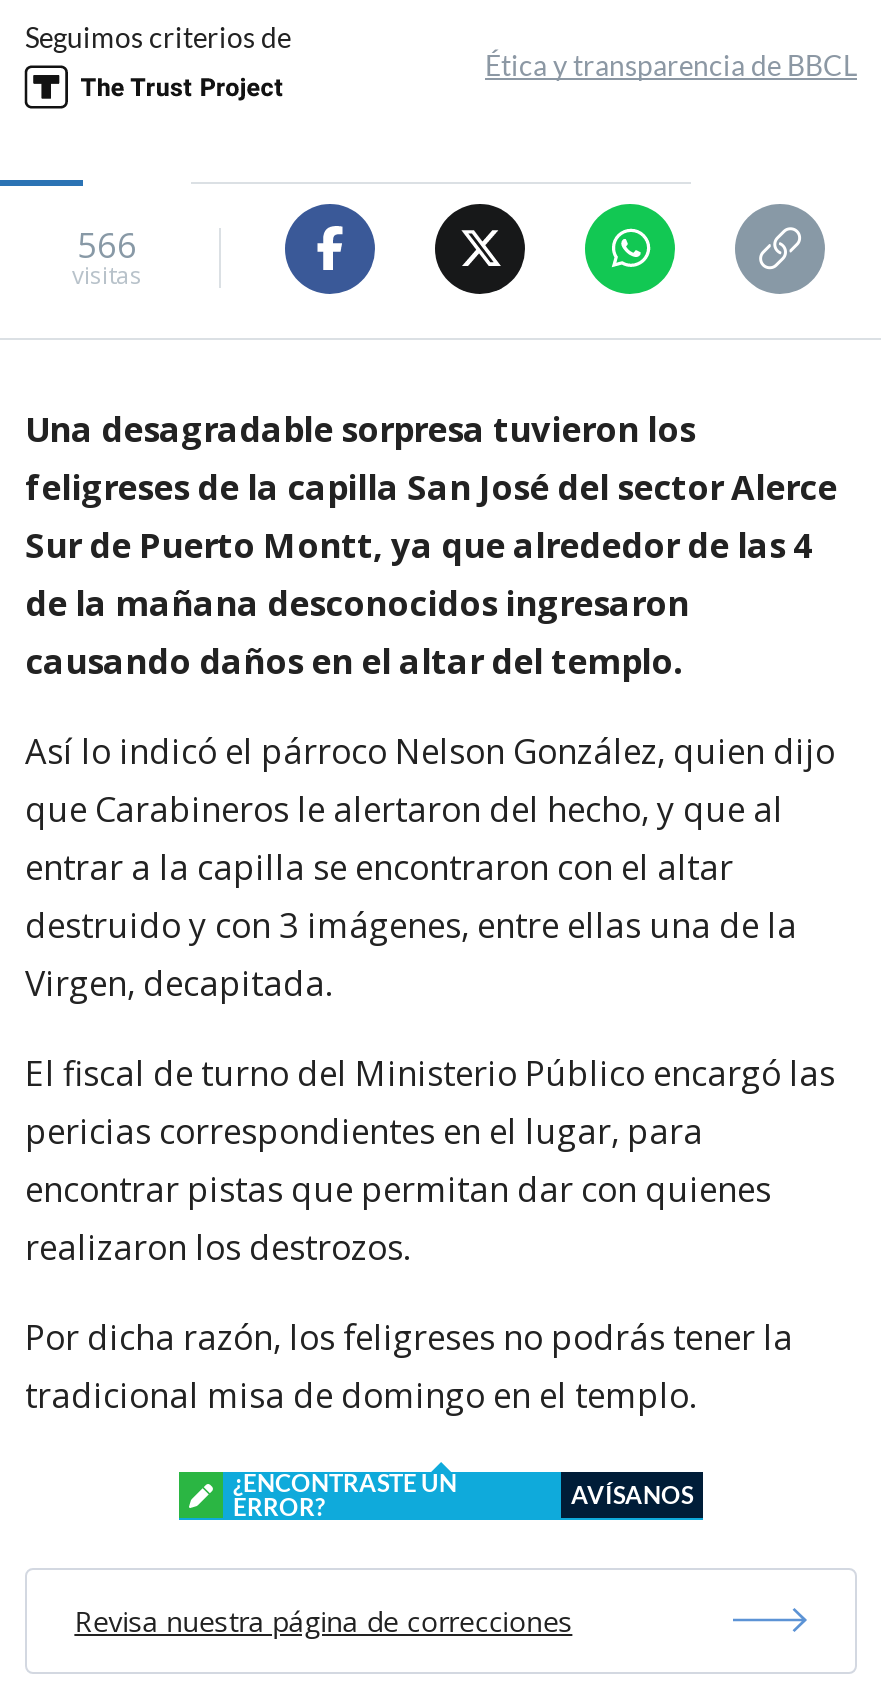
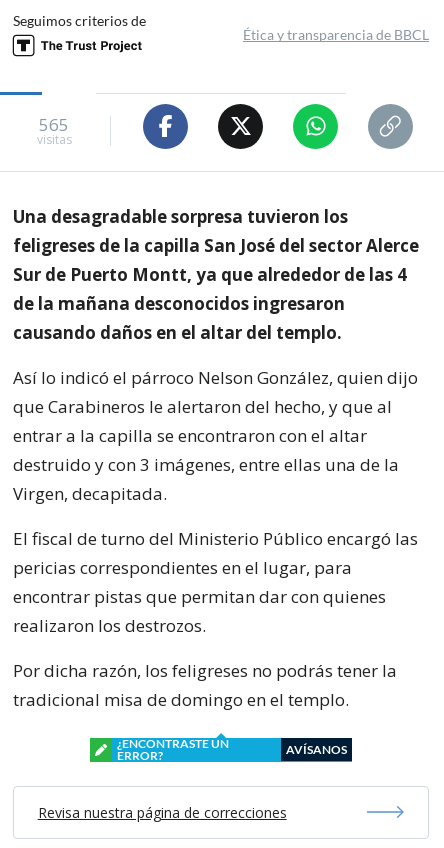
- 566
+ 565
